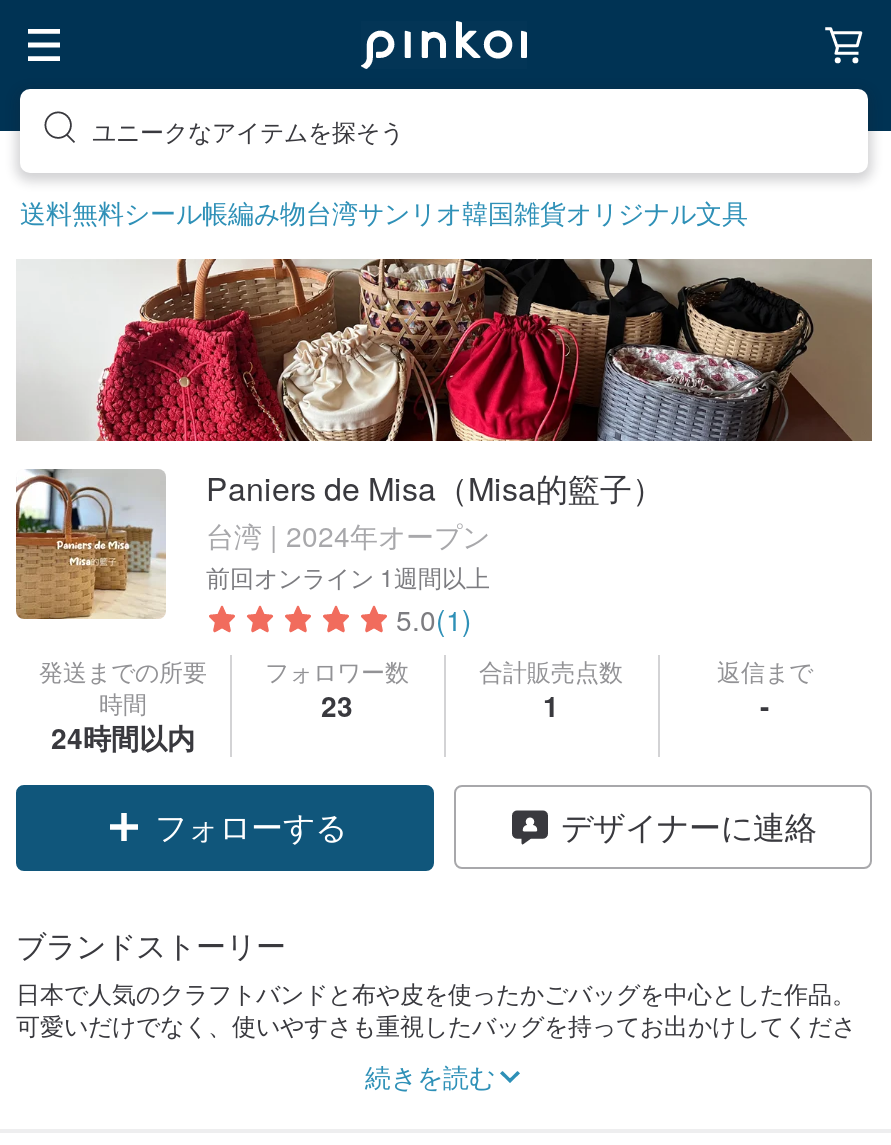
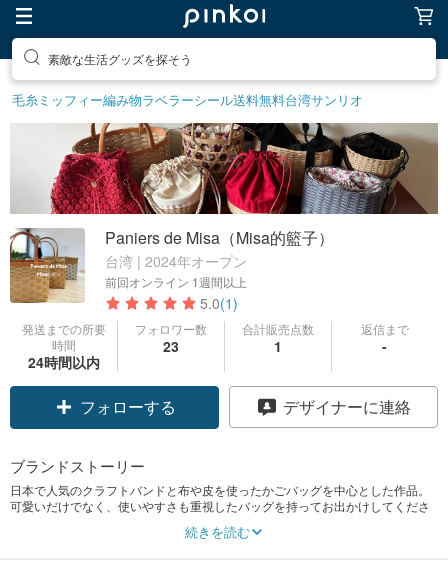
- ユニークなアイテムを探そう
+ 素敵な生活グッズを探そう

- 送料無料シール帳編み物台湾サンリオ韓国雑貨オリジナル文具
+ 毛糸ミッフィー編み物ラベラーシール送料無料台湾サンリオ
